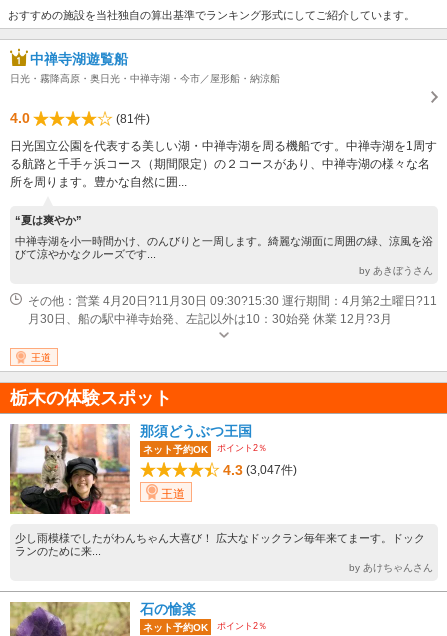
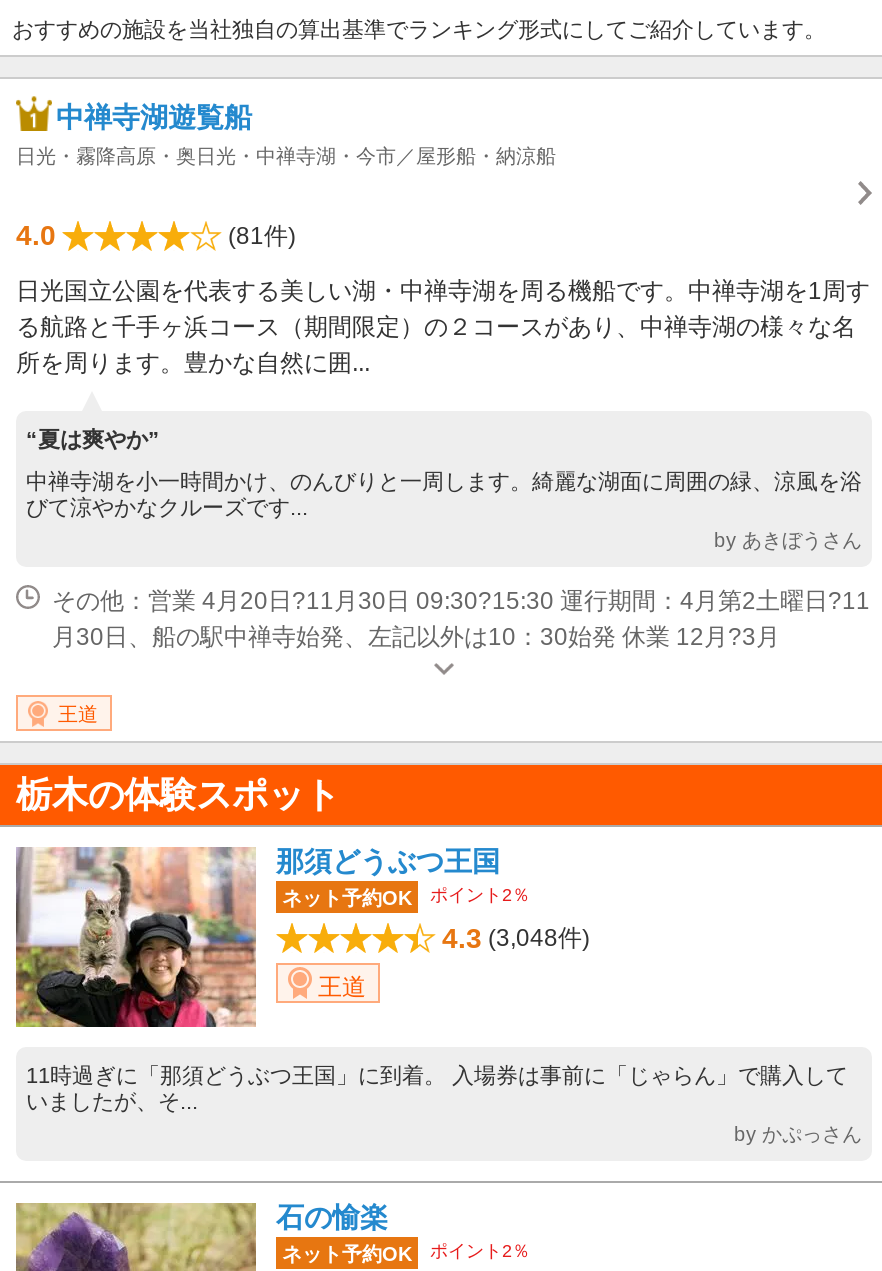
- 4.3 (3,047件)
+ 4.3 (3,048件)

- 少し雨模様でしたがわんちゃん大喜び！ 広大なドックラン毎年来てまーす。ドック
- ランのために来...
- by あけちゃんさん
+ 11時過ぎに「那須どうぶつ王国」に到着。 入場券は事前に「じゃらん」で購入して
+ いましたが、そ...
+ by かぷっさん
